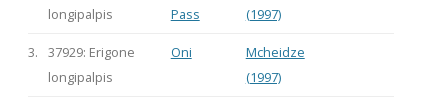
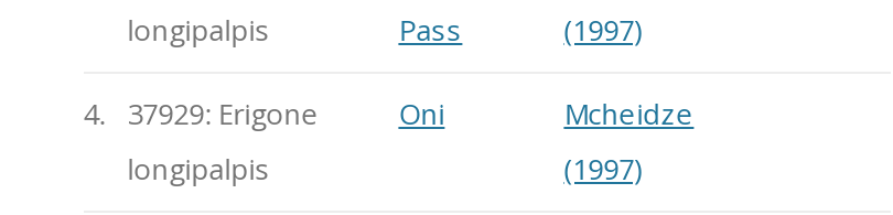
- 3. 37929: Erigone Oni
+ 4. 37929: Erigone Oni
